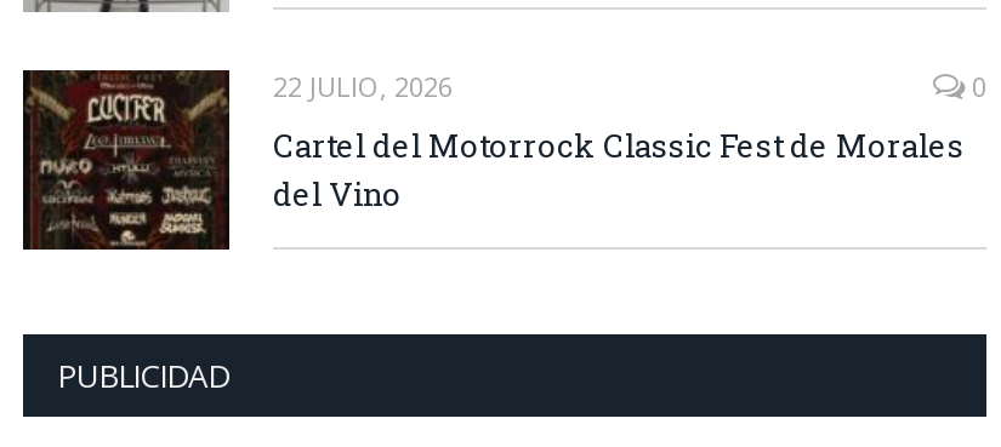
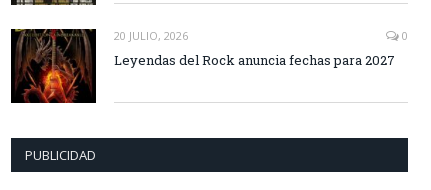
- [image]
- 22 JULIO, 2026
+ [image]
+ 20 JULIO, 2026

- Cartel del Motorrock Classic Fest de Morales
- del Vino
+ Leyendas del Rock anuncia fechas para 2027
